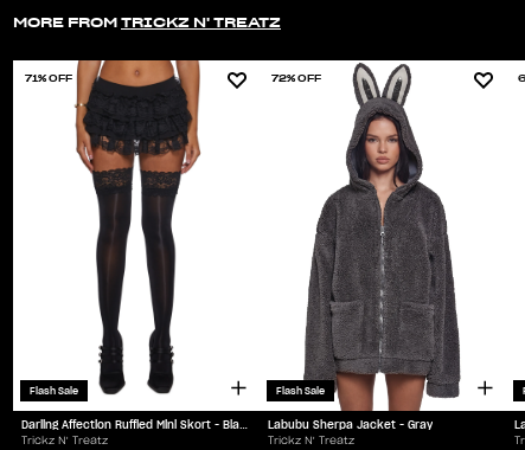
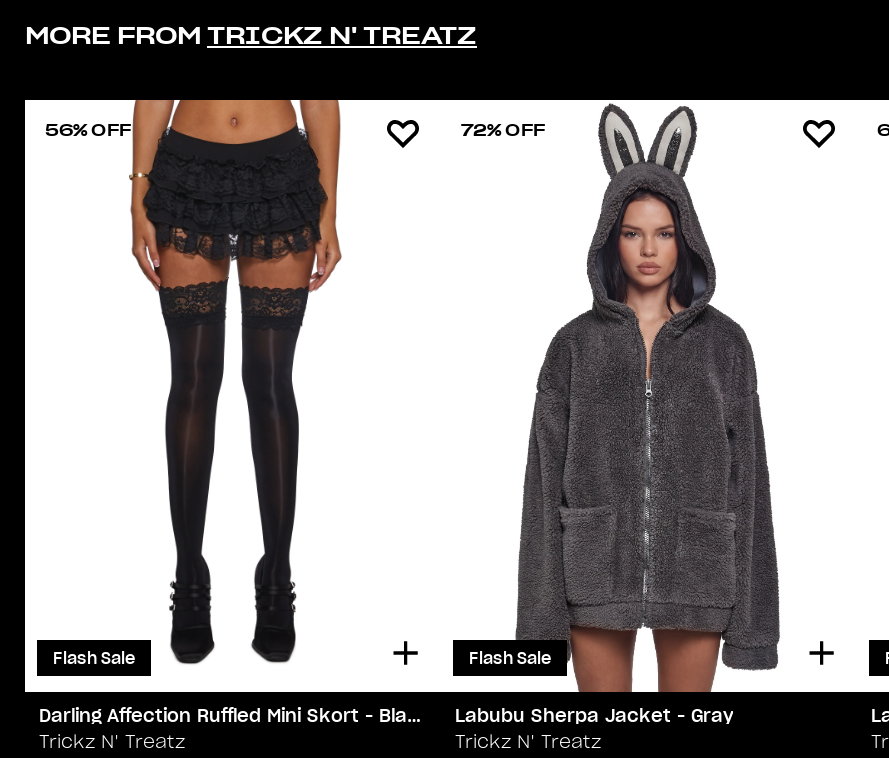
- 71% OFF
+ 56% OFF
